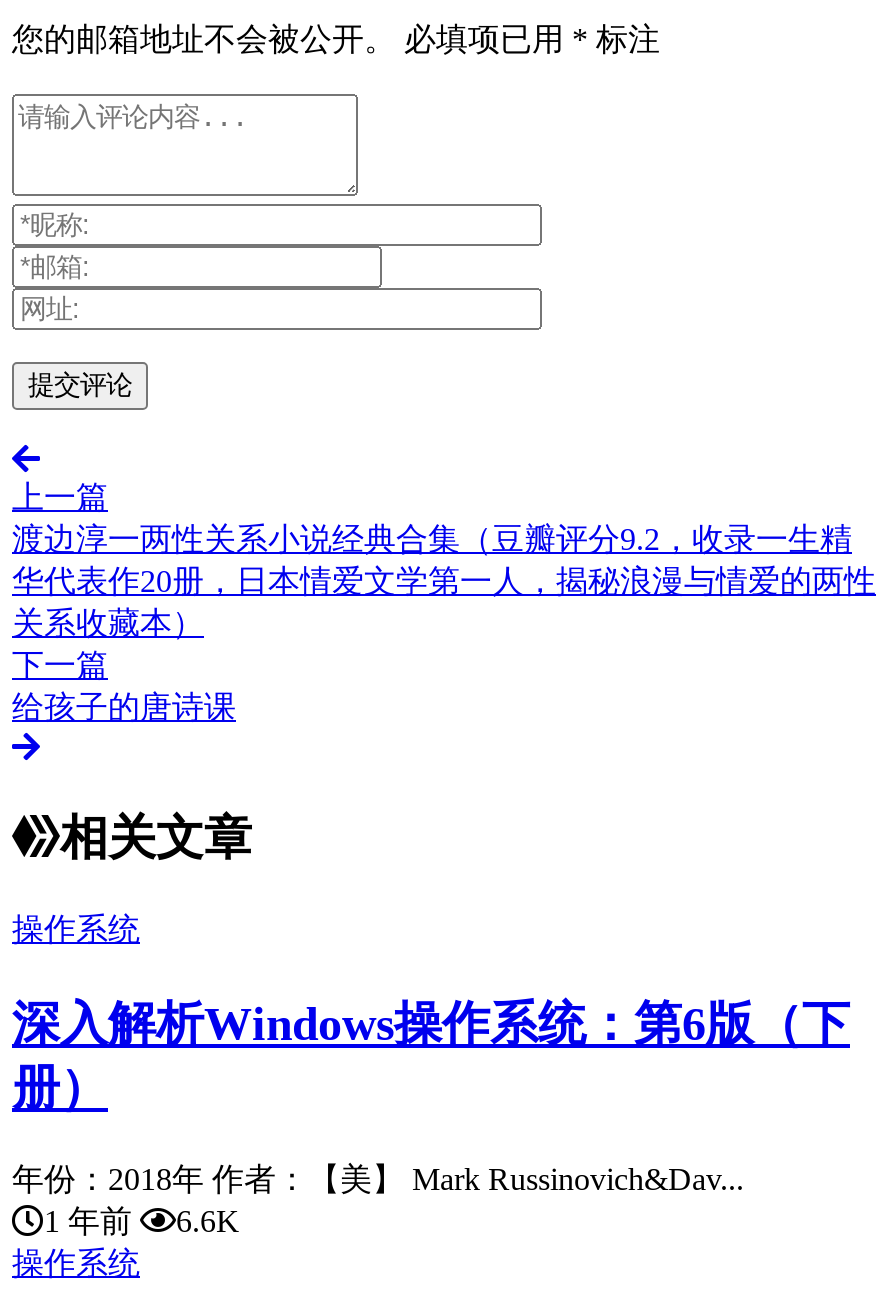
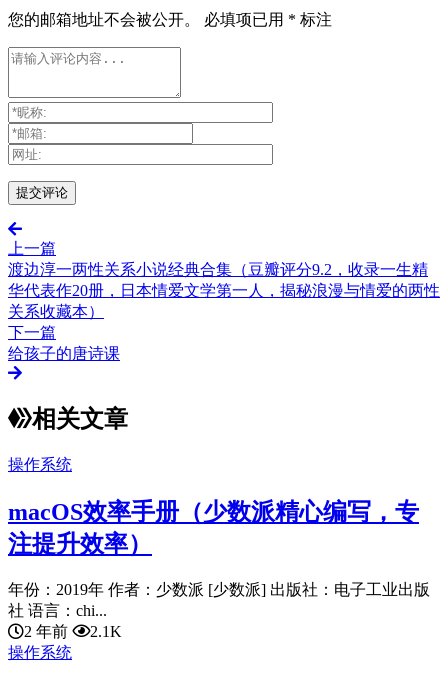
- 深入解析Windows操作系统：第6版（下
- 册）
+ macOS效率手册（少数派精心编写，专
+ 注提升效率）

- 年份：2018年 作者：【美】 Mark Russinovich&Dav...
- 1 年前
- 6.6K
+ 年份：2019年 作者：少数派 [少数派] 出版社：电子工业出版
+ 社 语言：chi...
+ 2 年前
+ 2.1K
